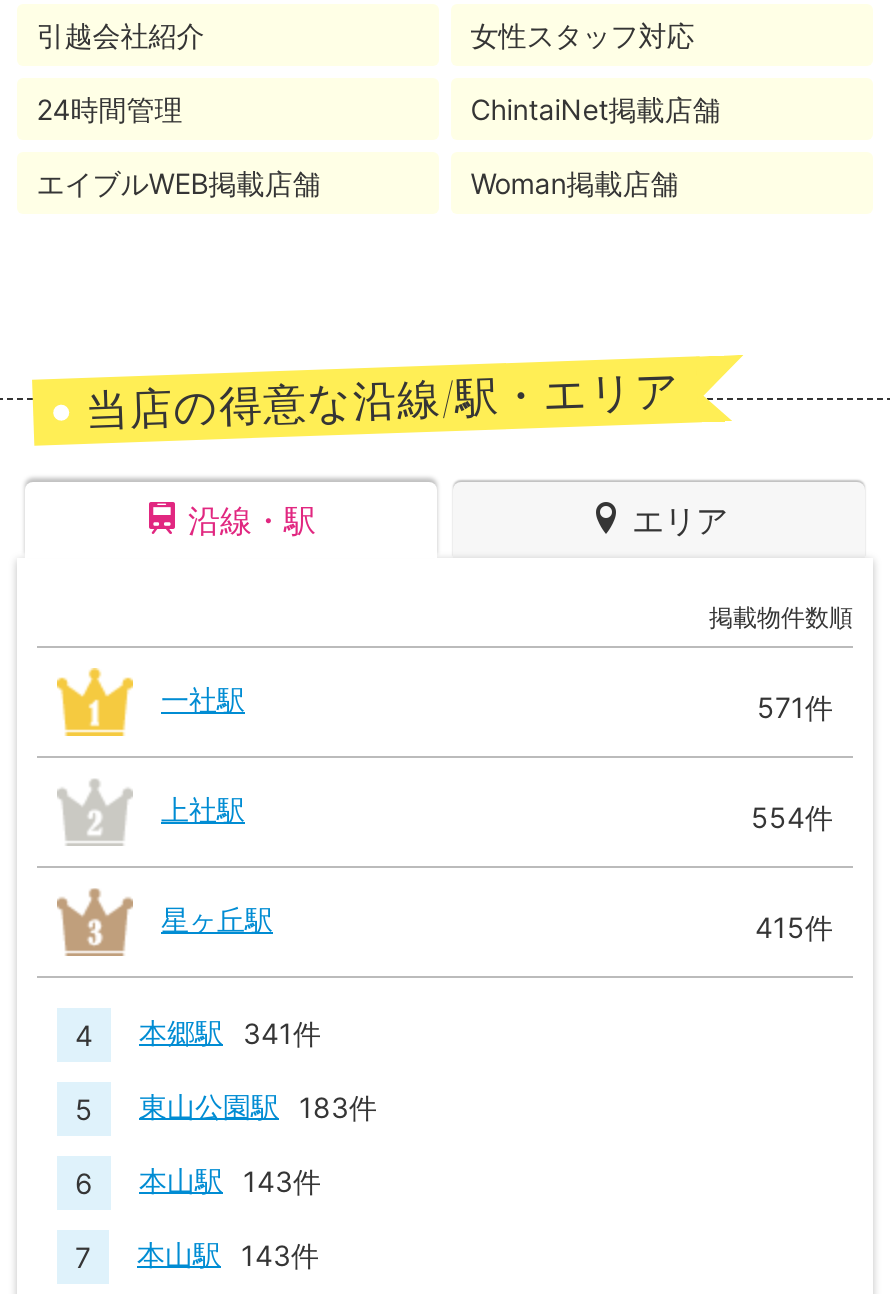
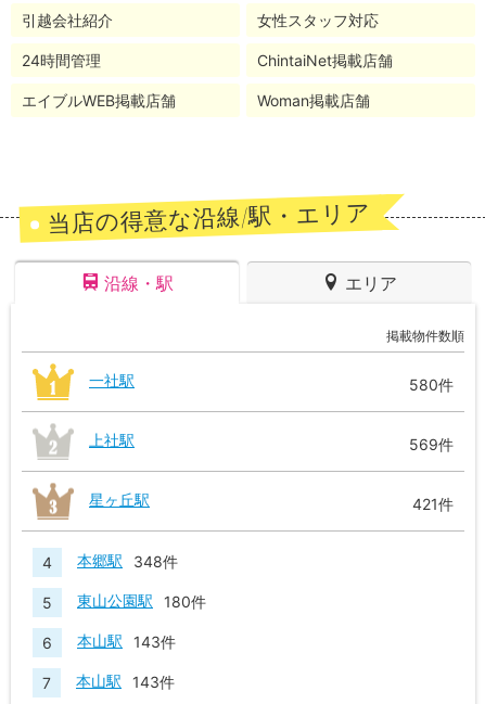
- 571件
+ 580件

- 554件
+ 569件

- 415件
+ 421件

- 本郷駅 341件
+ 本郷駅 348件

- 東山公園駅 183件
+ 東山公園駅 180件
